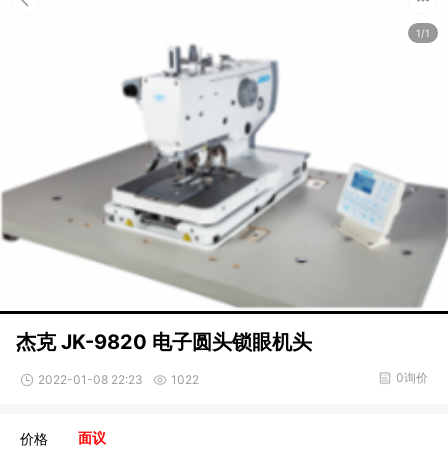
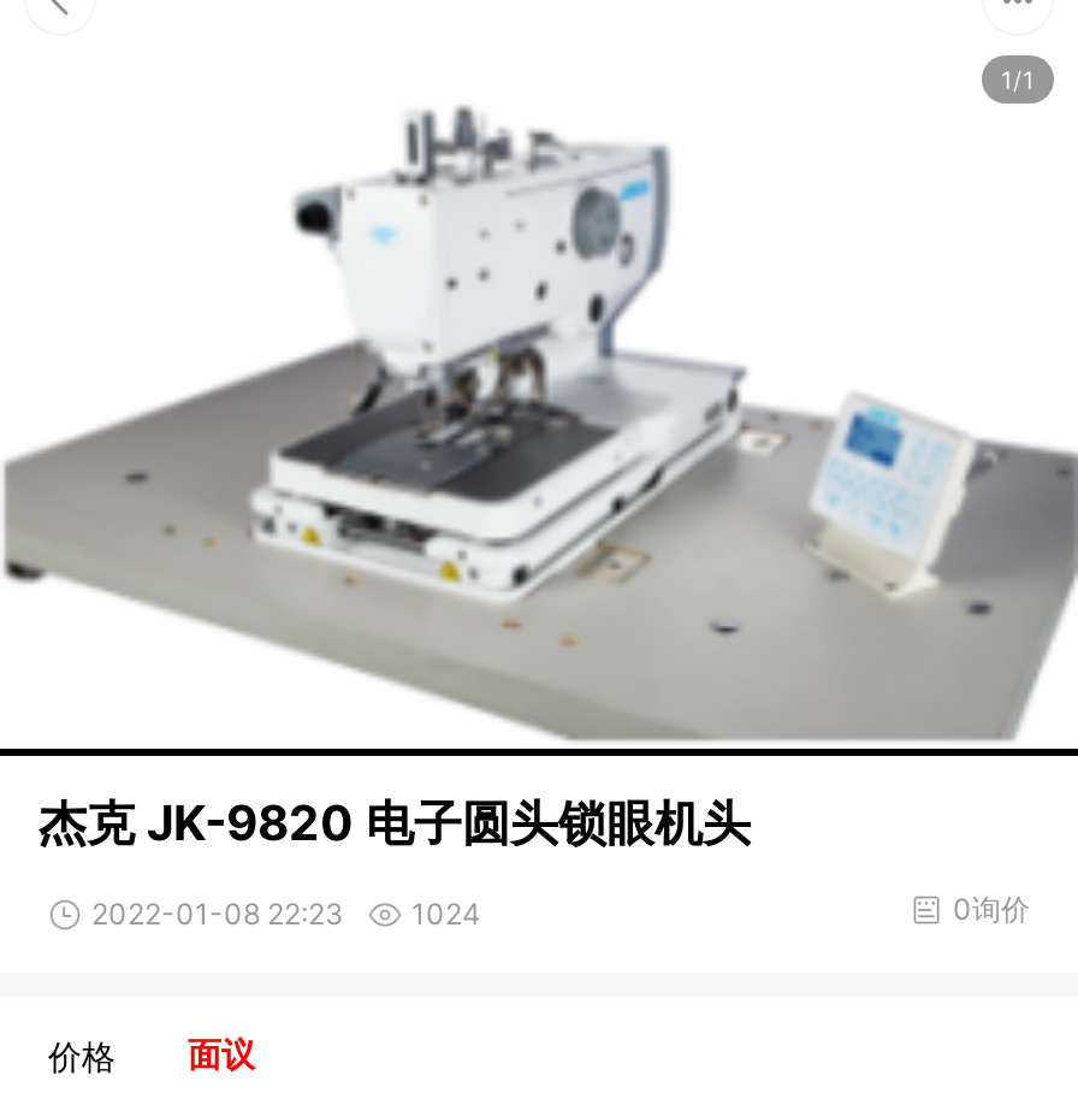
- 2022-01-08 22:23 1022
+ 2022-01-08 22:23 1024
